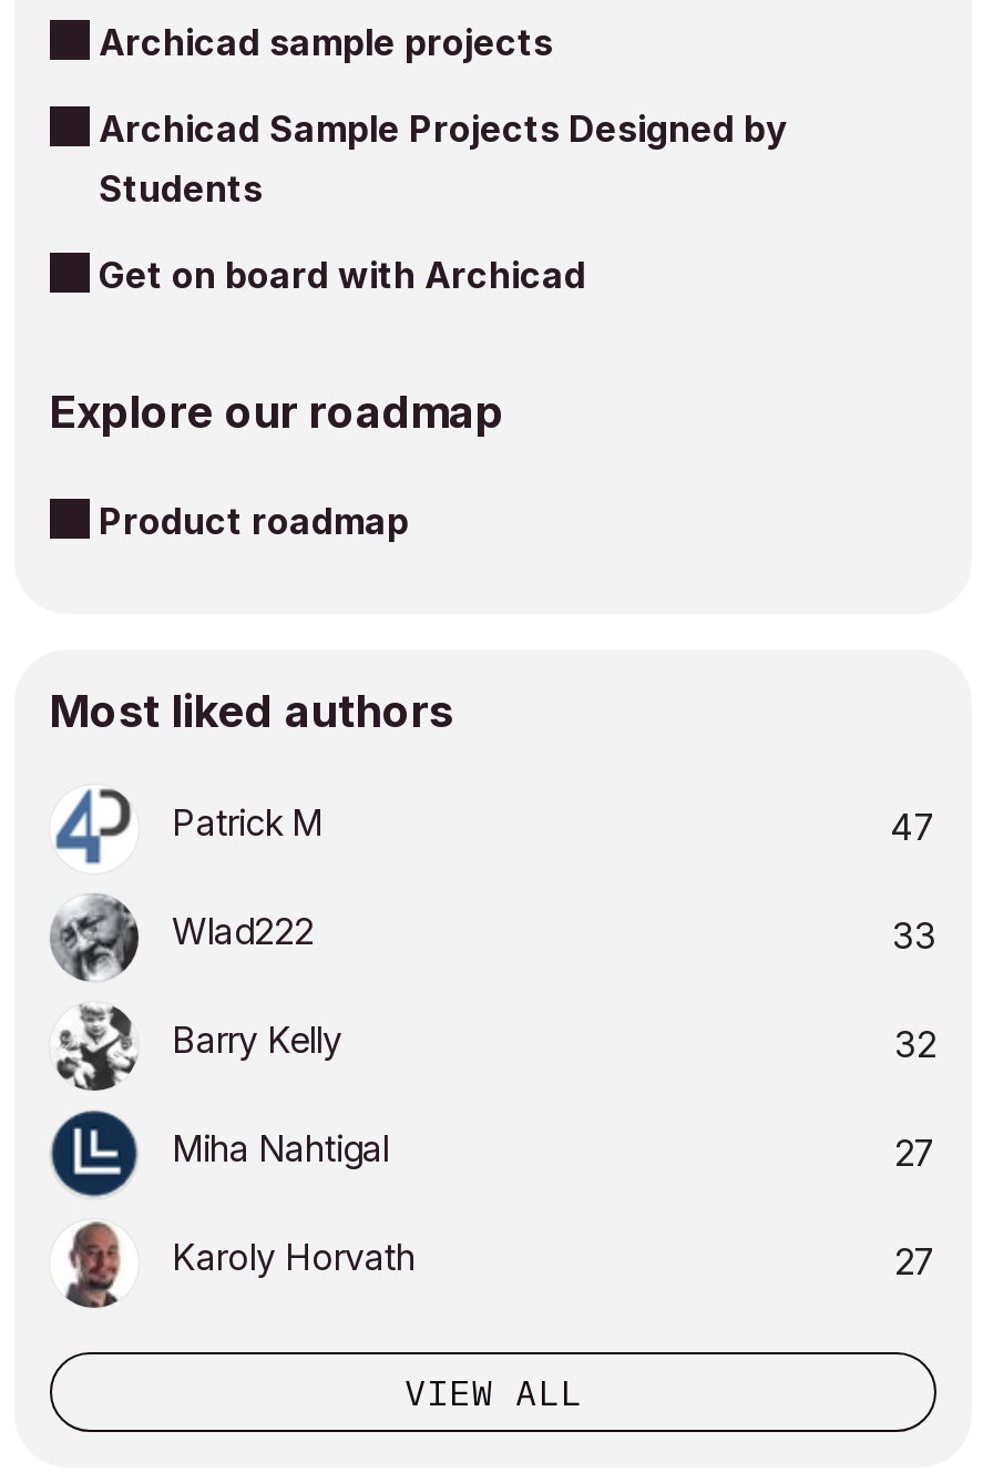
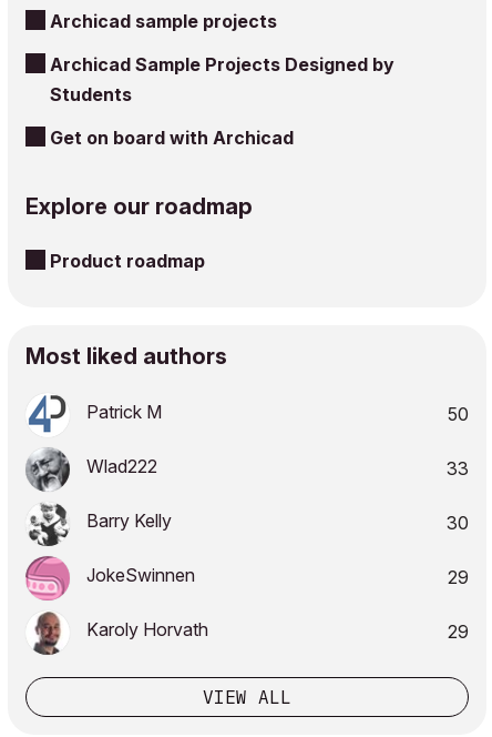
- 47
+ 50

- 32
+ 30

- [image]
- Miha Nahtigal
- 27
+ [image]
+ JokeSwinnen
+ 29

- 27
+ 29
